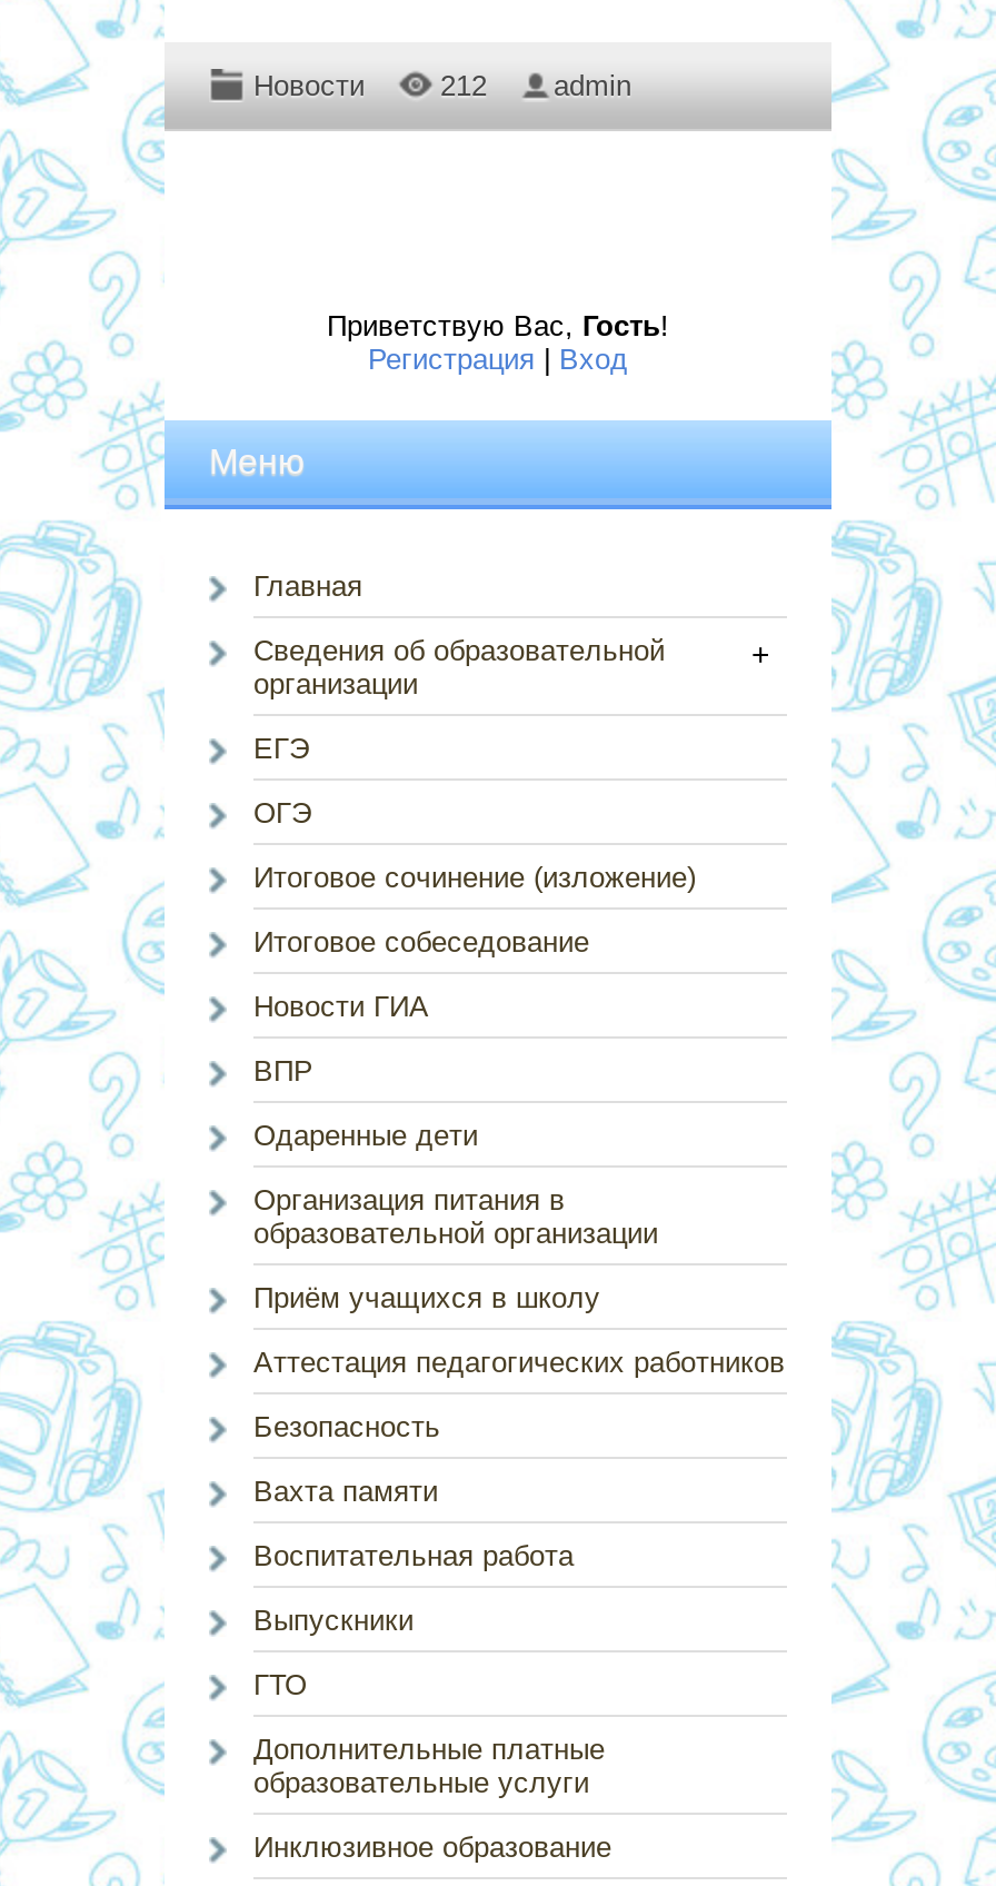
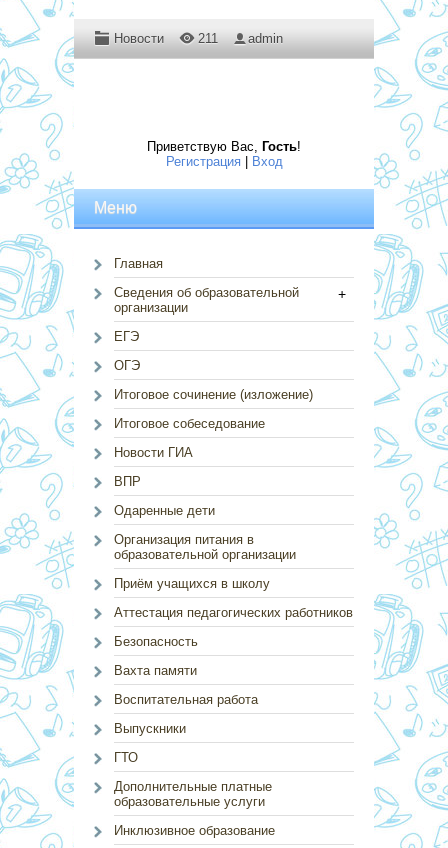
- 212 admin
+ 211 admin
